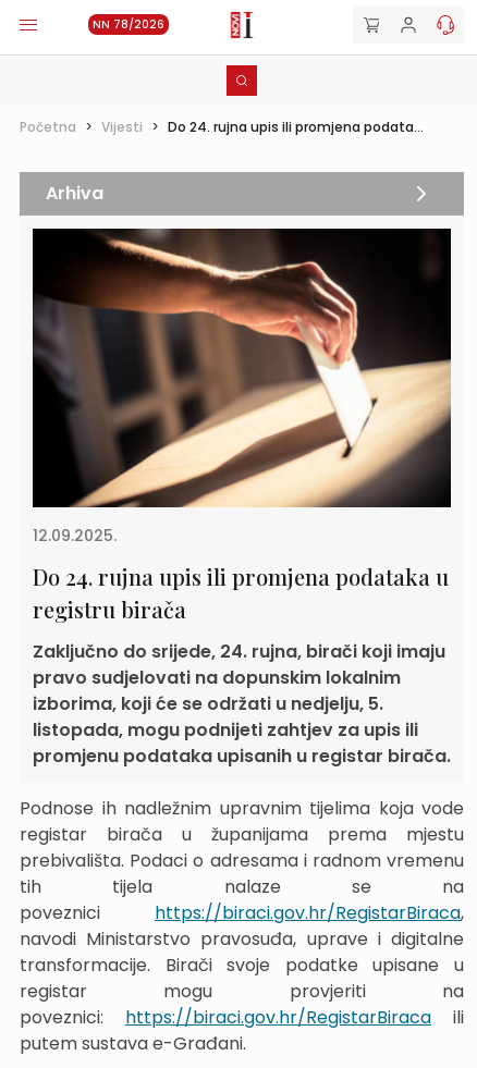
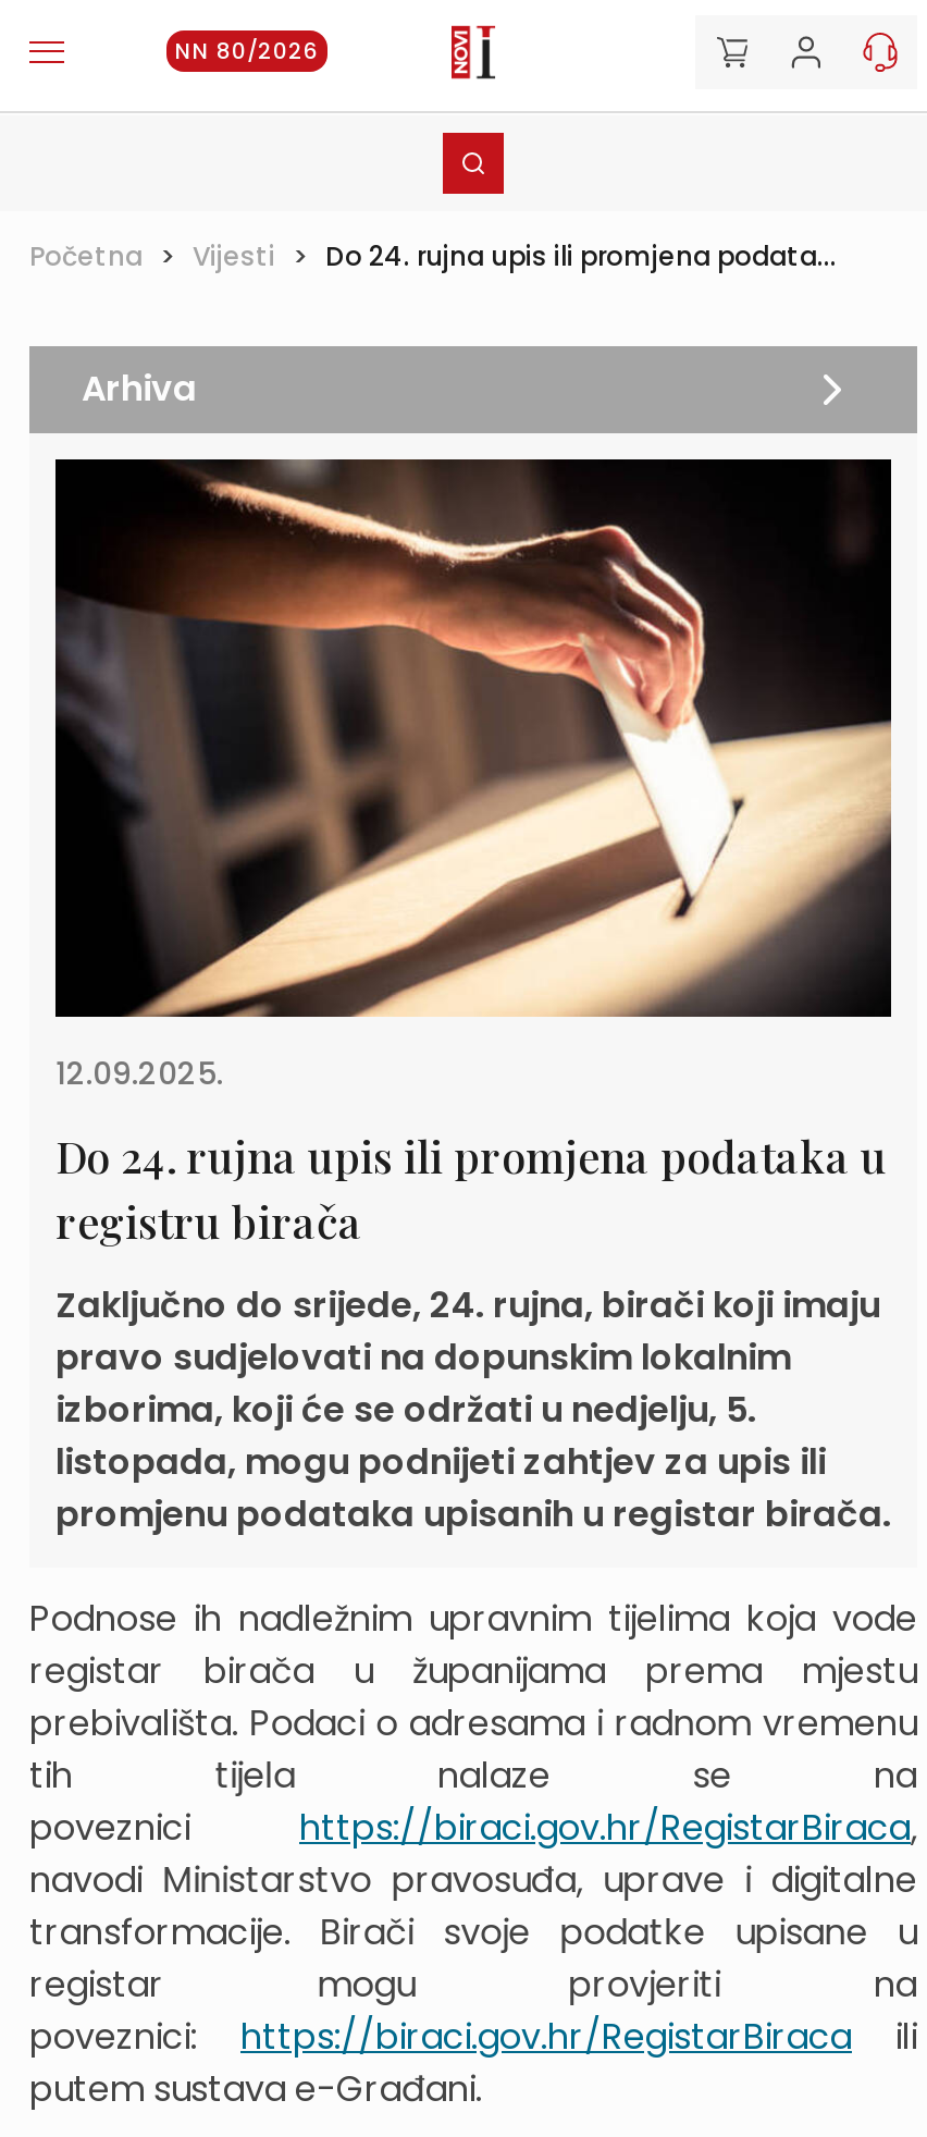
- NN 78/2026
+ NN 80/2026
